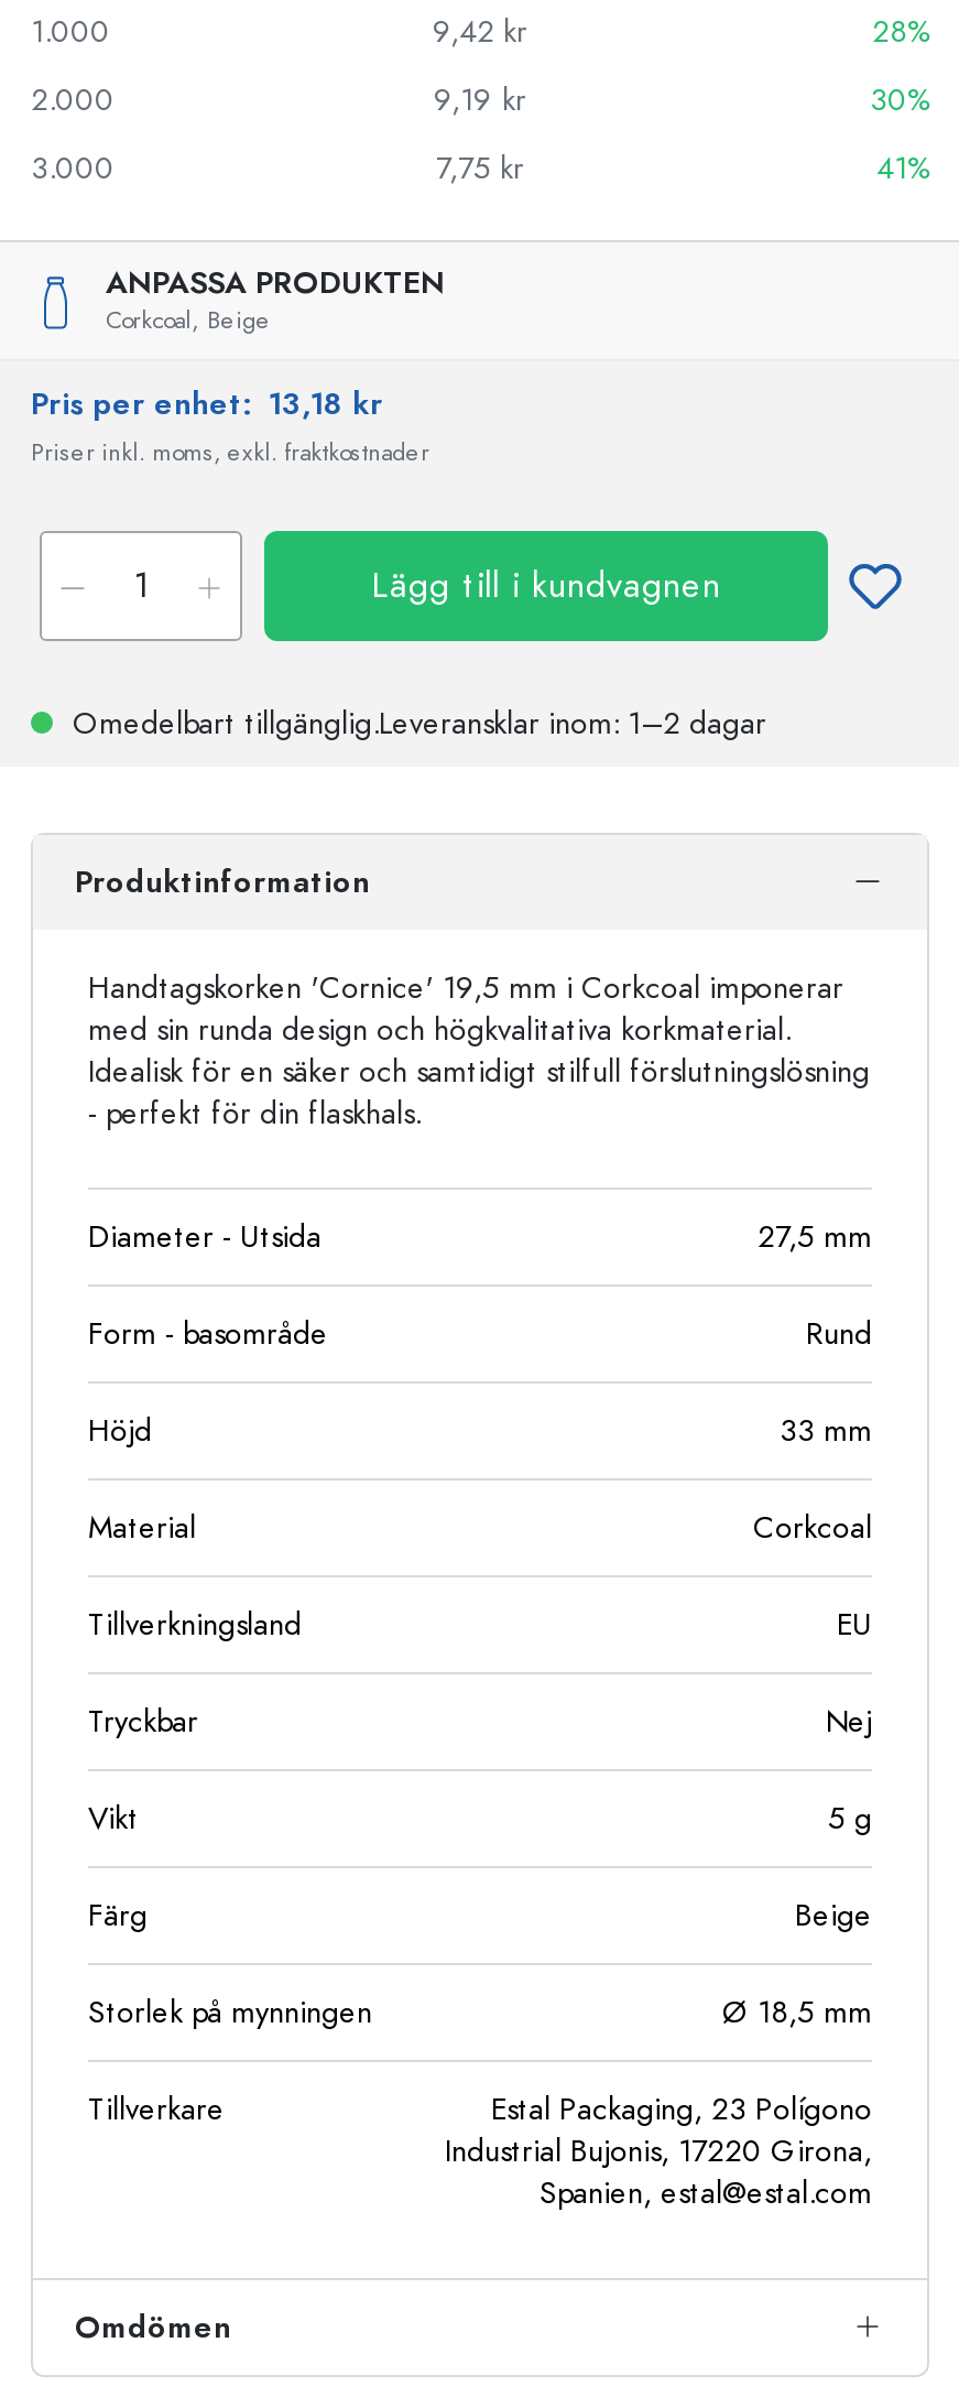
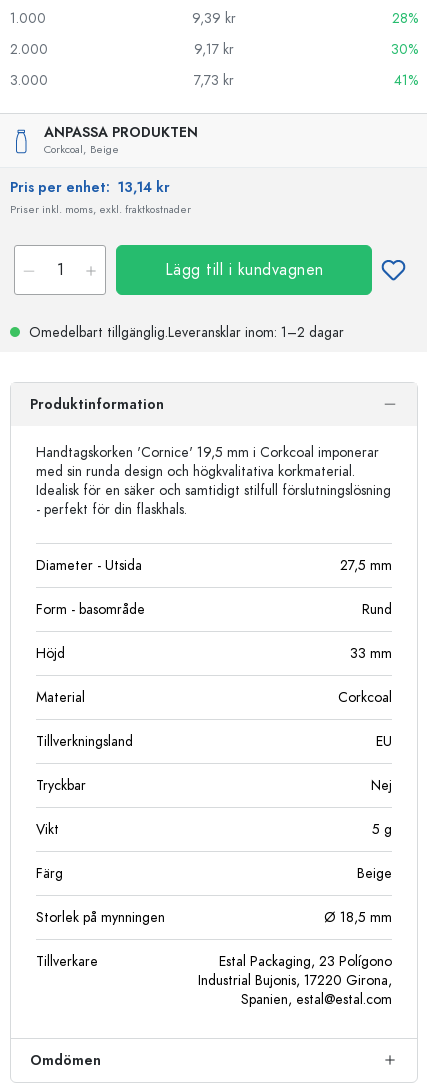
- 9,42 kr
+ 9,39 kr

- 9,19 kr
+ 9,17 kr

- 7,75 kr
+ 7,73 kr

- Pris per enhet: 13,18 kr
+ Pris per enhet: 13,14 kr
